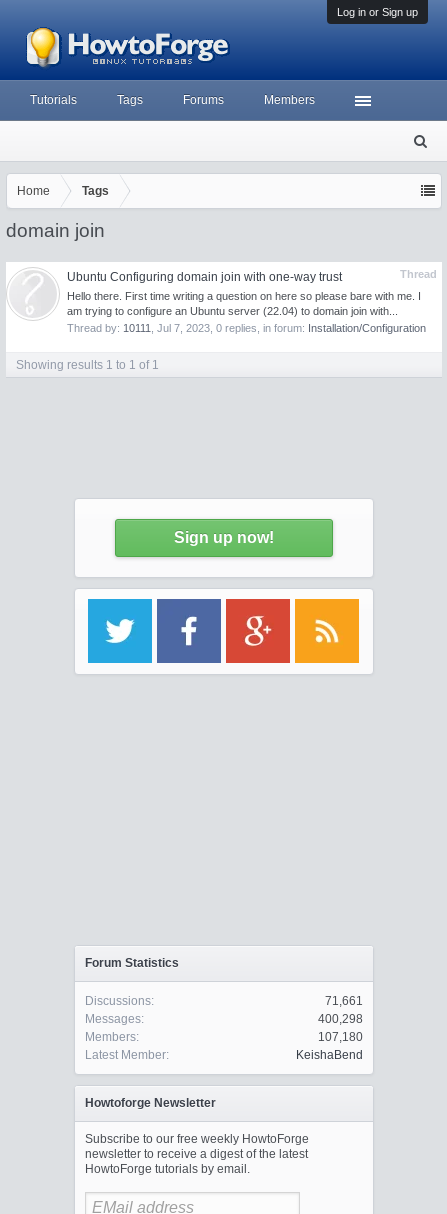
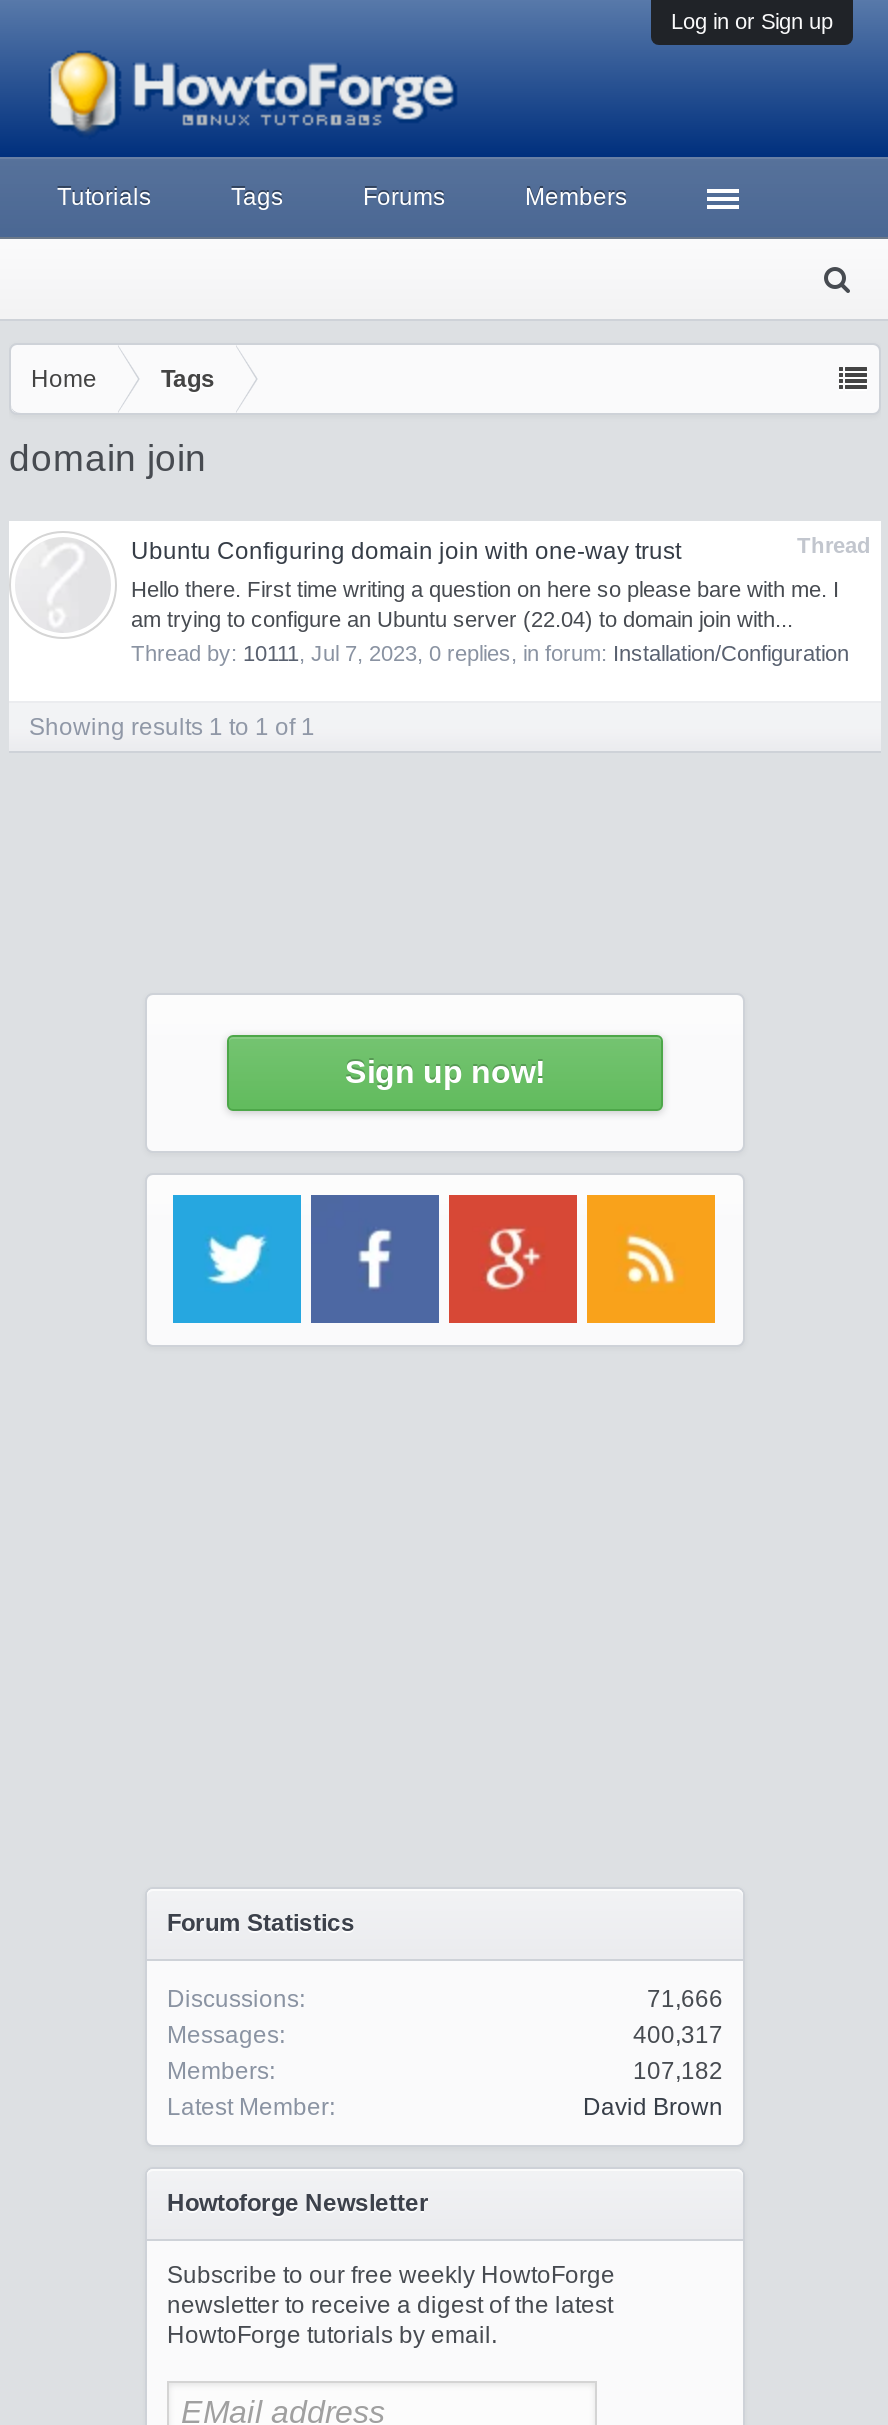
- 71,661
+ 71,666

- 400,298
+ 400,317

- 107,180
+ 107,182

- KeishaBend
+ David Brown
